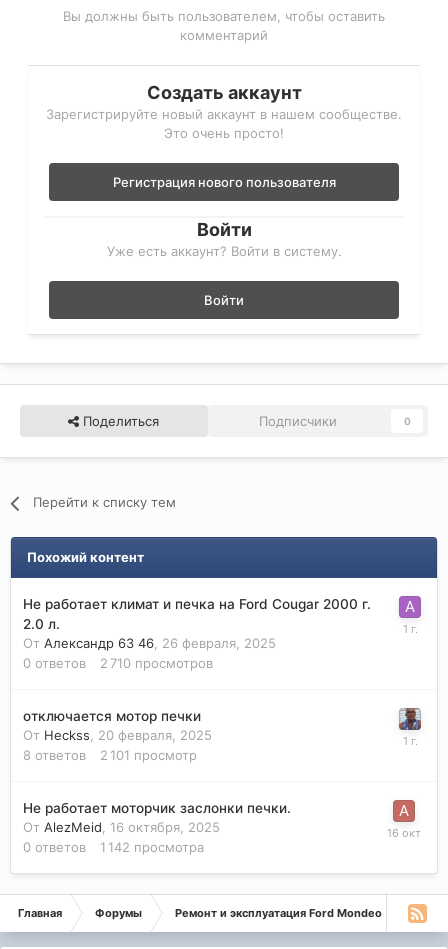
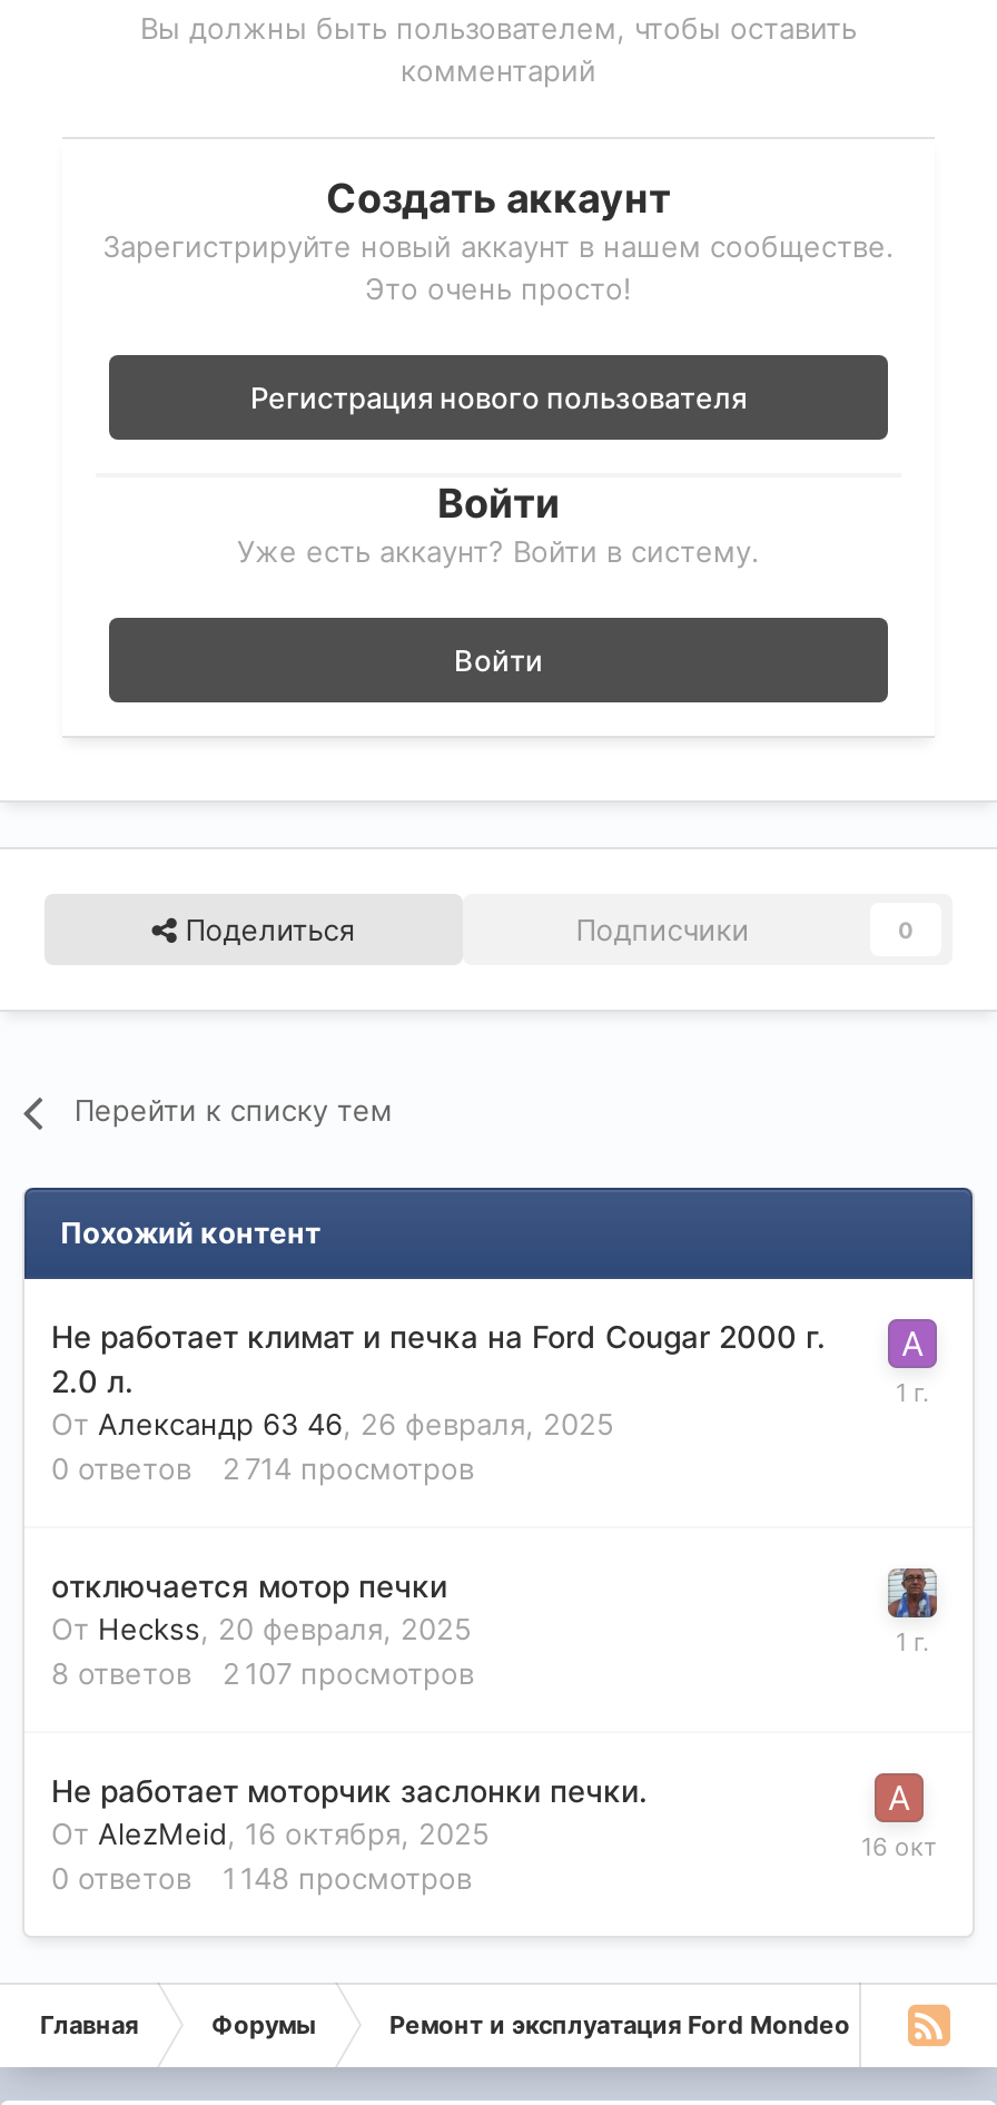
- 0 ответов 2 710 просмотров
+ 0 ответов 2 714 просмотров

- 8 ответов 2 101 просмотр
+ 8 ответов 2 107 просмотров

- 0 ответов 1 142 просмотра
+ 0 ответов 1 148 просмотров
